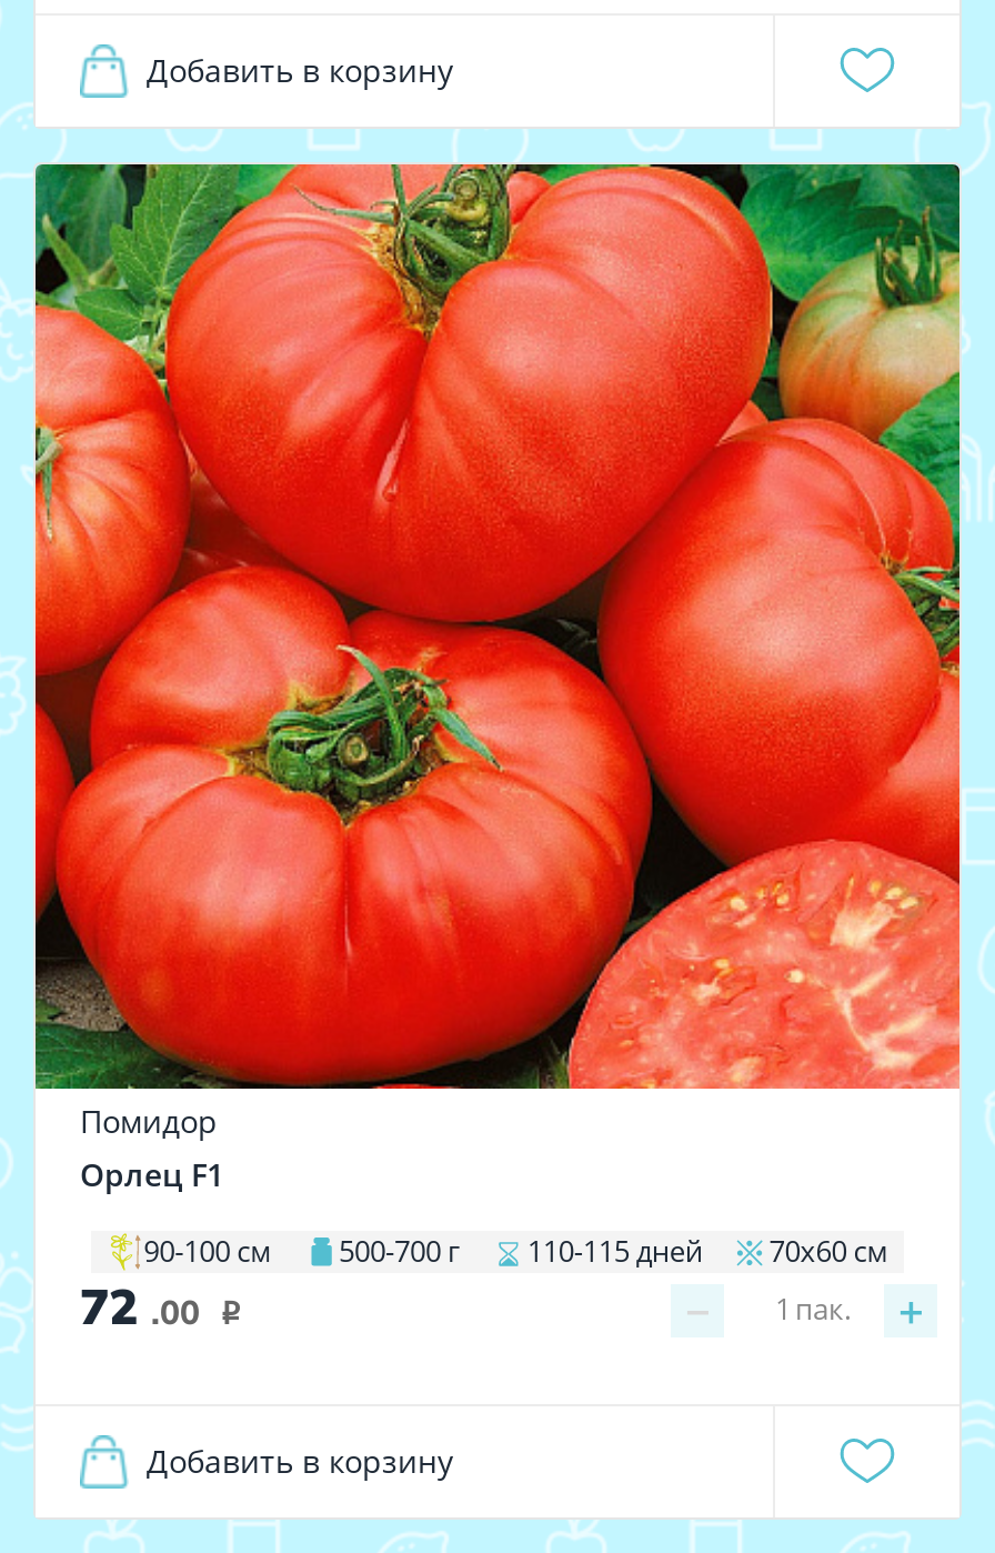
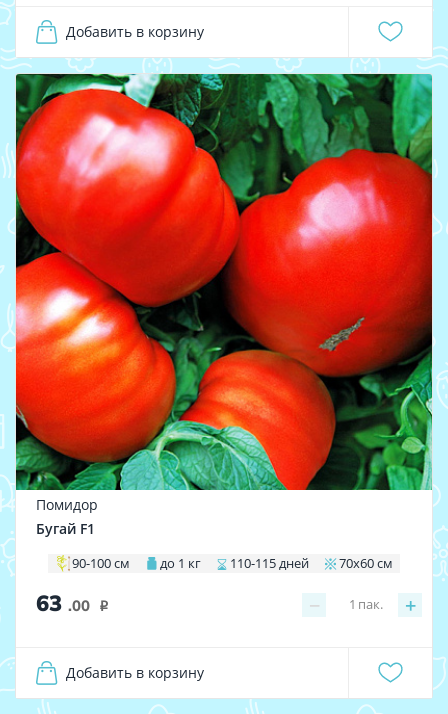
- [image]
- Орлец F1
+ [image]
+ Бугай F1

- 90-100 см 500-700 г 110-115 дней 70х60 см
+ 90-100 см до 1 кг 110-115 дней 70х60 см

- 72.00
+ 63.00
